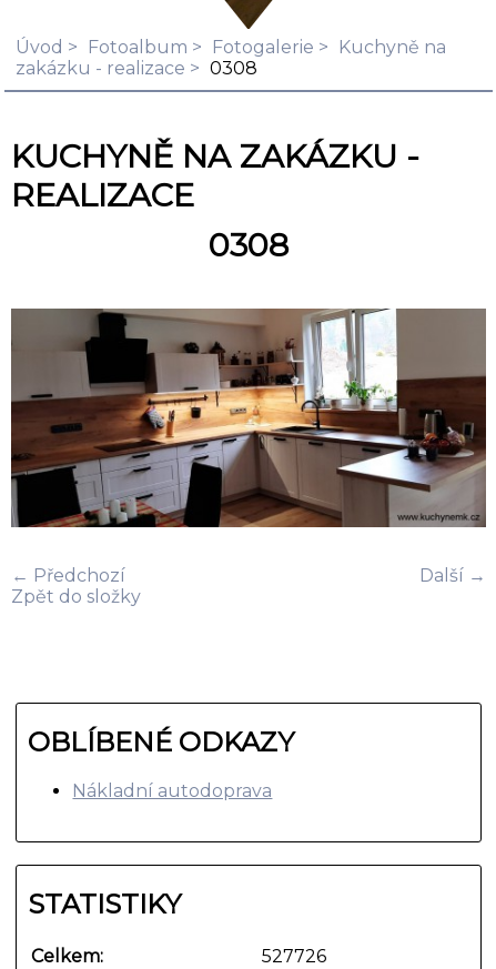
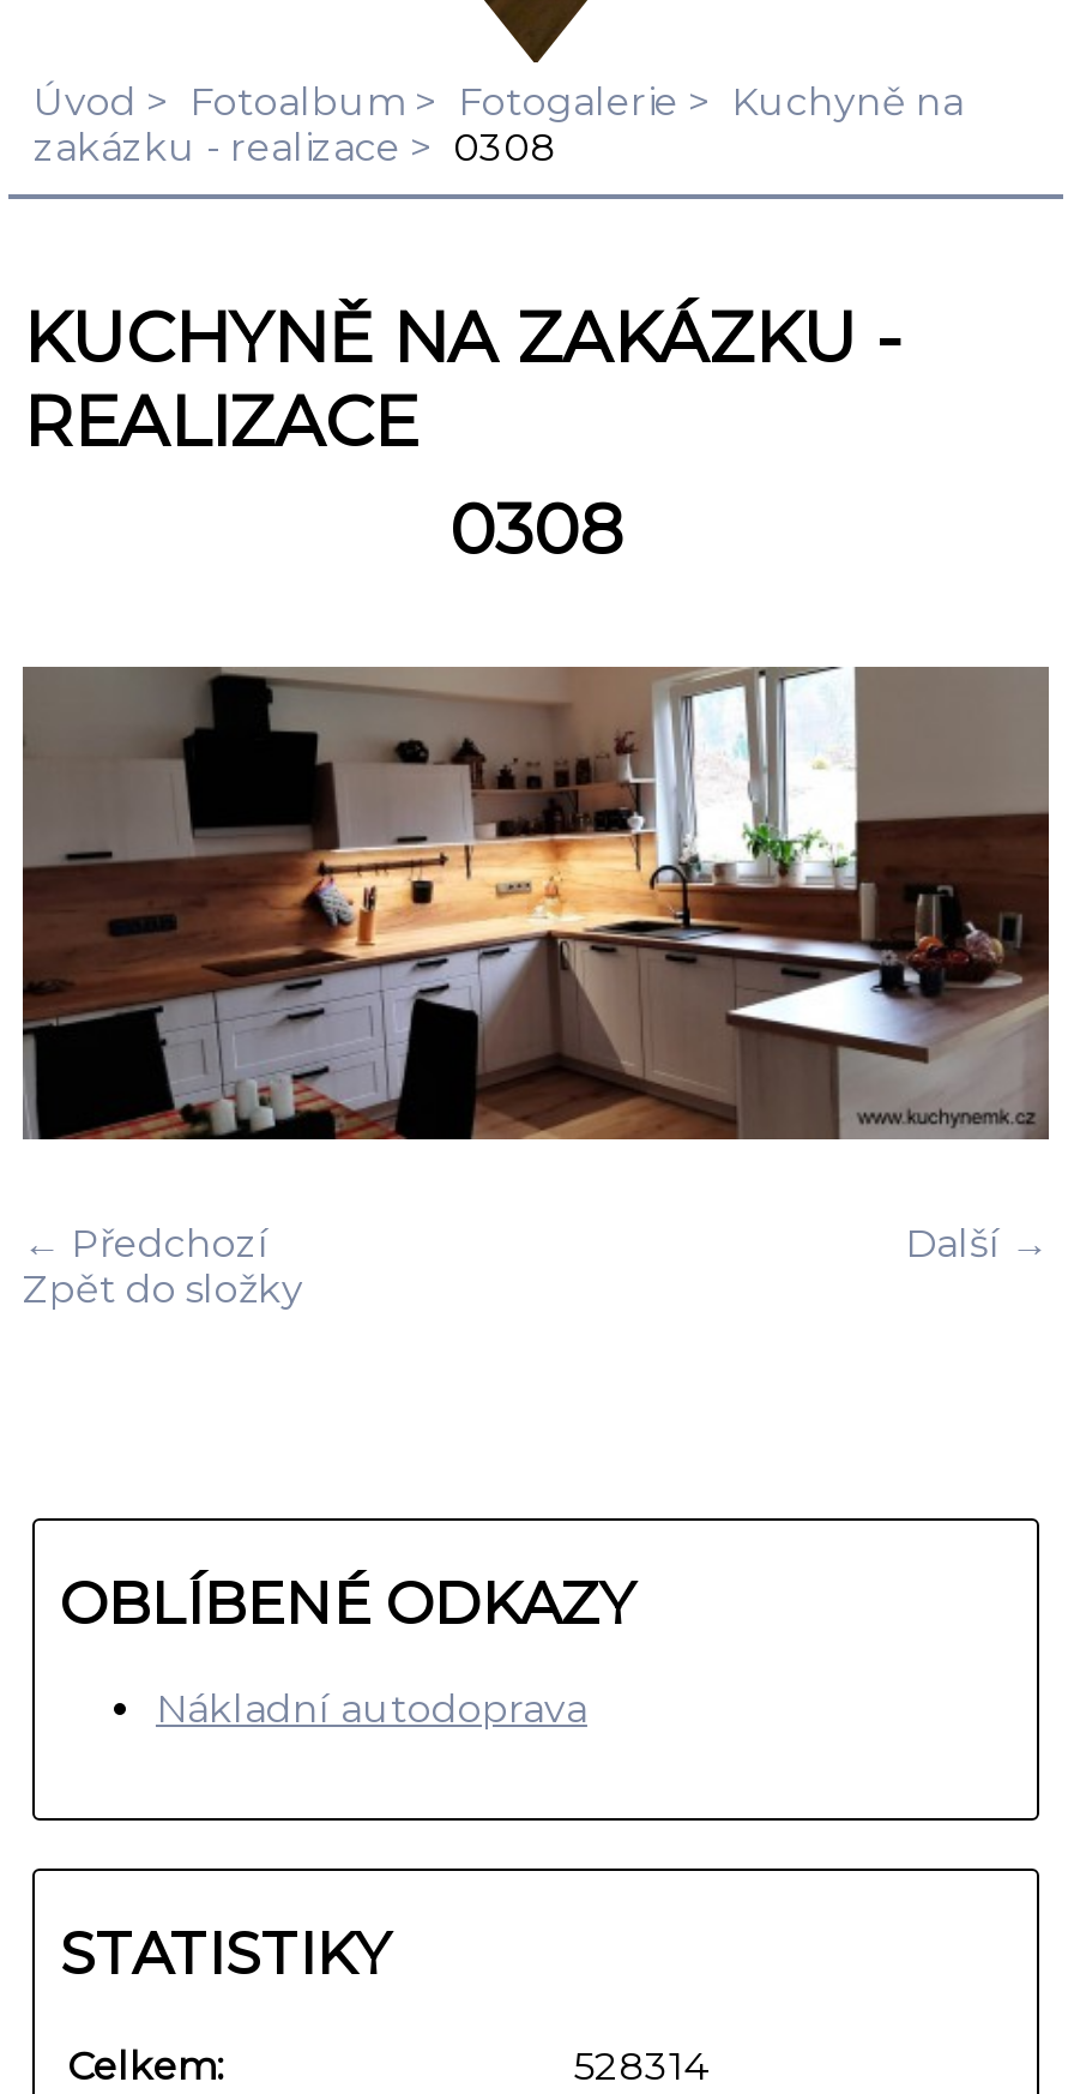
- 527726
+ 528314
